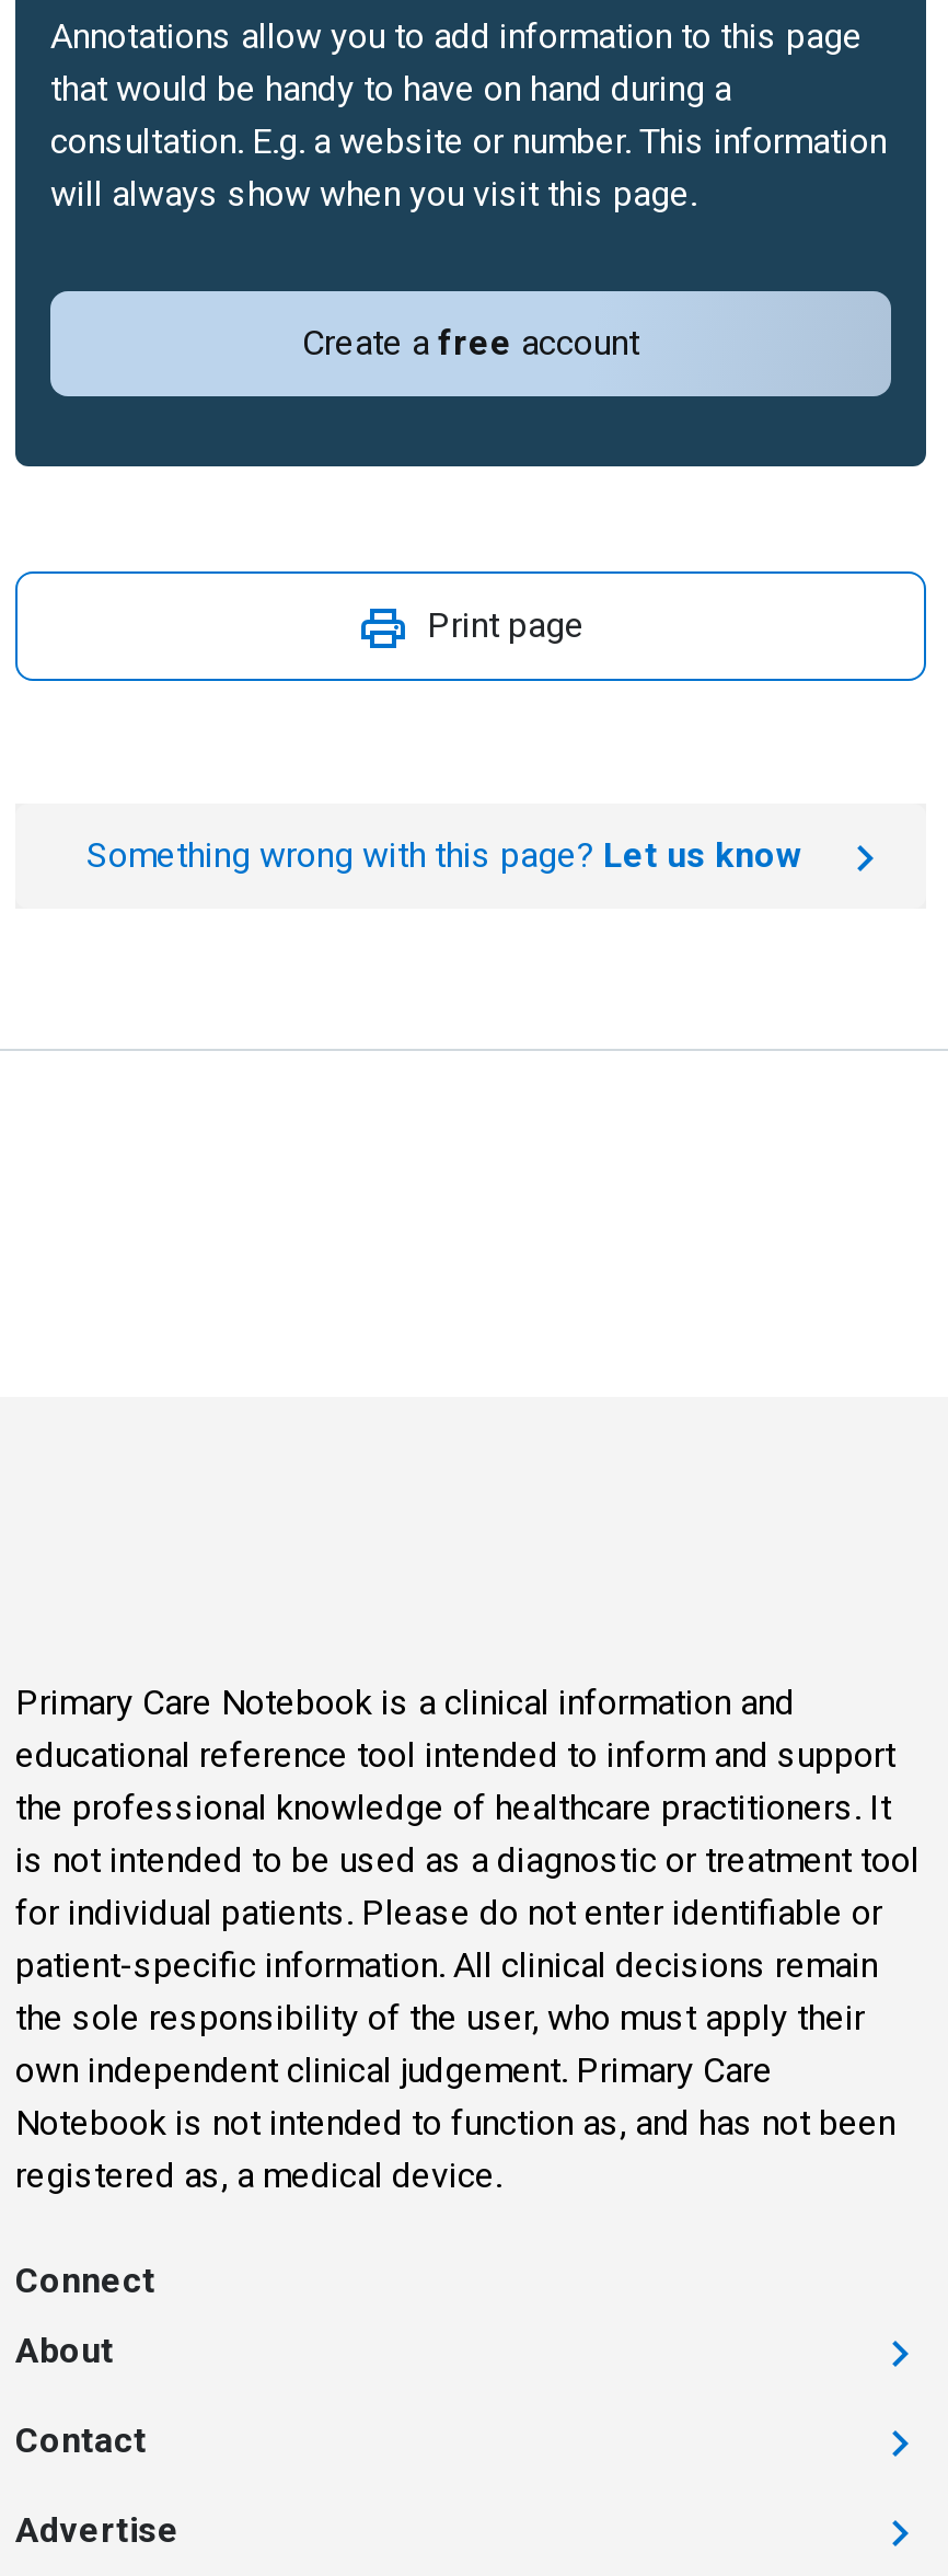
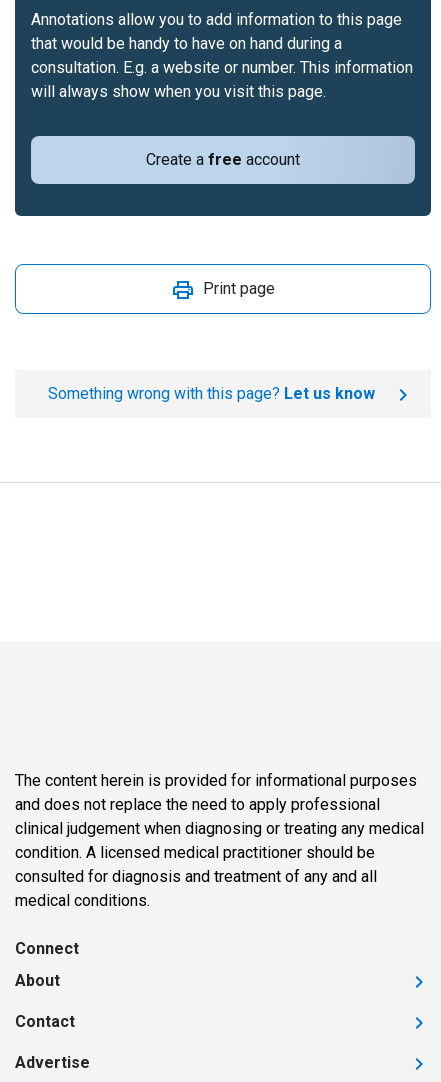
- Primary Care Notebook is a clinical information and
- educational reference tool intended to inform and support
- the professional knowledge of healthcare practitioners. It
- is not intended to be used as a diagnostic or treatment tool
- for individual patients. Please do not enter identifiable or
- patient-specific information. All clinical decisions remain
- the sole responsibility of the user, who must apply their
- own independent clinical judgement. Primary Care
- Notebook is not intended to function as, and has not been
- registered as, a medical device.
+ The content herein is provided for informational purposes
+ and does not replace the need to apply professional
+ clinical judgement when diagnosing or treating any medical
+ condition. A licensed medical practitioner should be
+ consulted for diagnosis and treatment of any and all
+ medical conditions.
